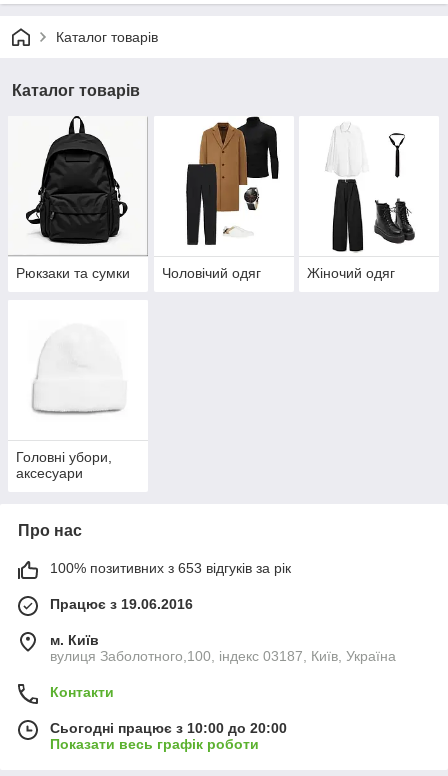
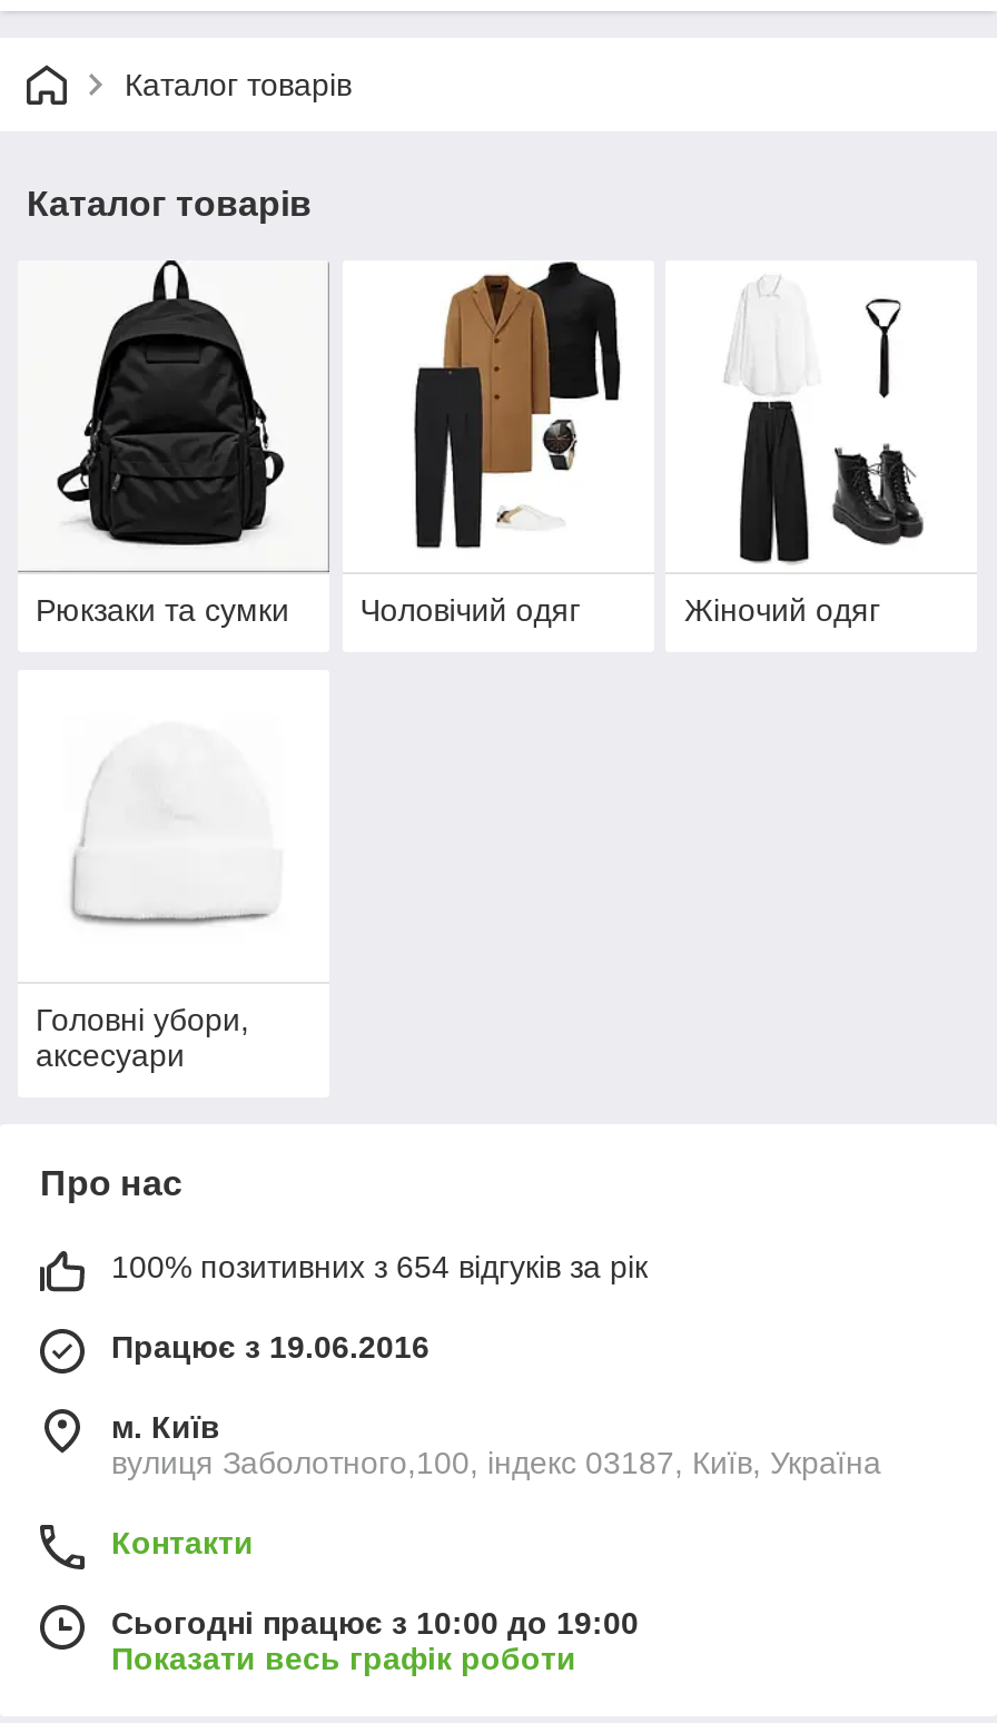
- 100% позитивних з 653 відгуків за рік
+ 100% позитивних з 654 відгуків за рік

- Сьогодні працює з 10:00 до 20:00
+ Сьогодні працює з 10:00 до 19:00
